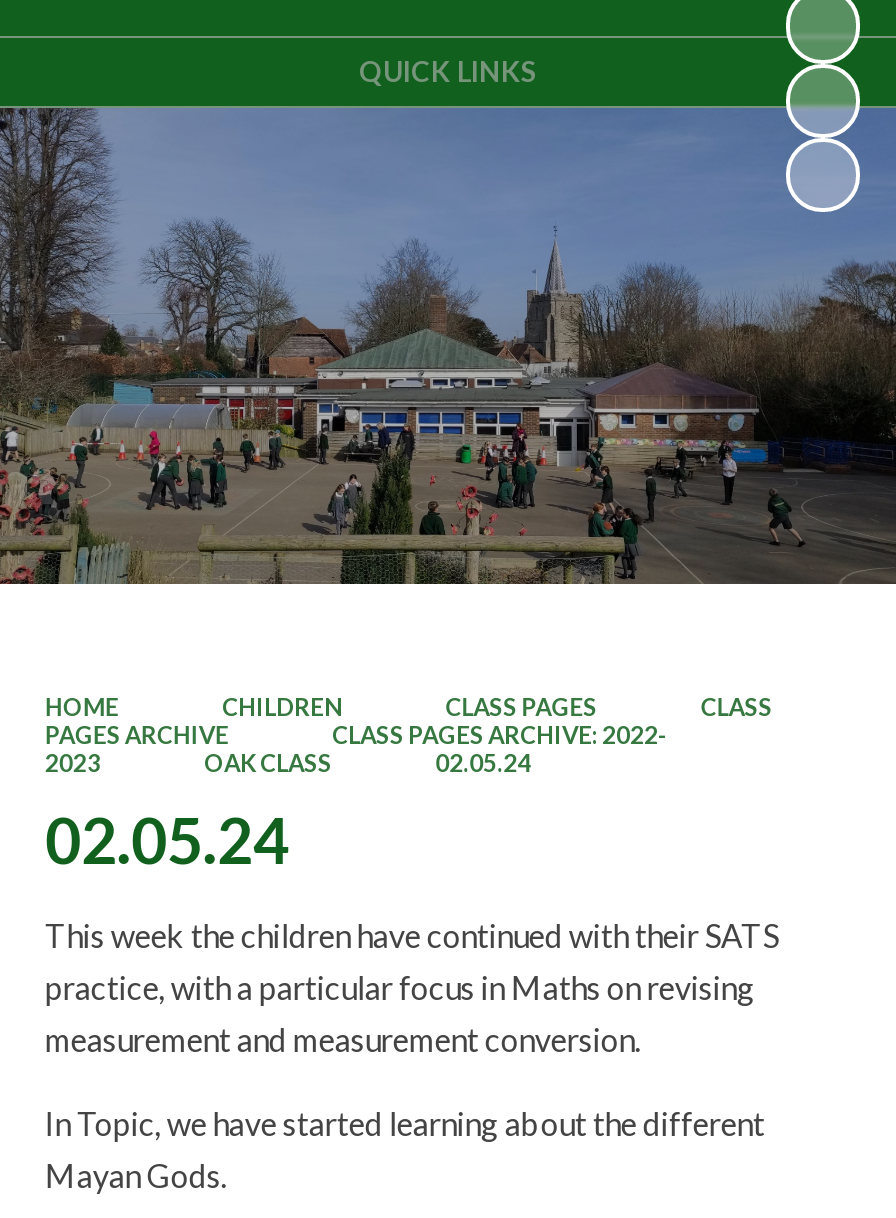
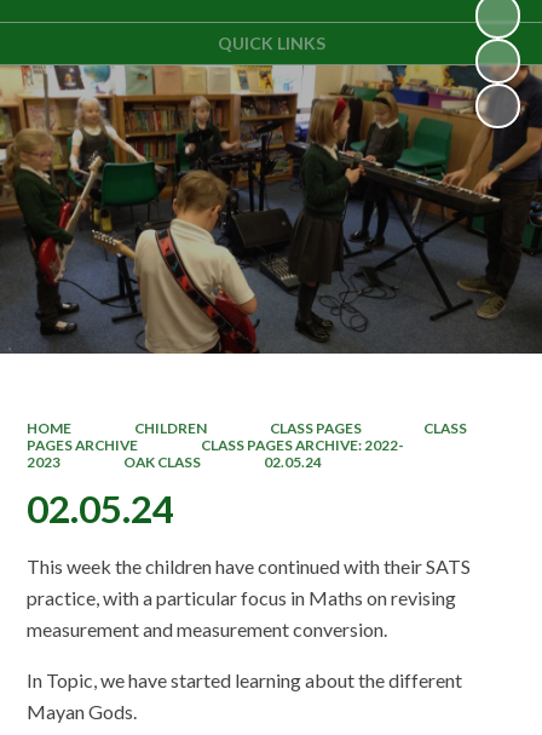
- [image]
+ [image]
